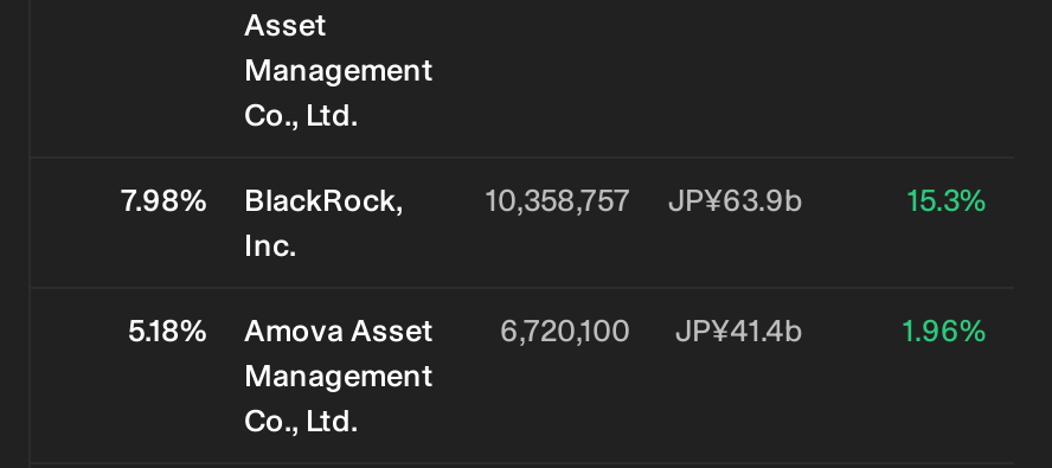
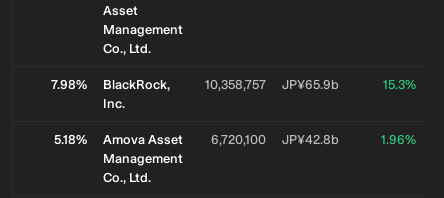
- 10,358,757 JP¥63.9b
+ 10,358,757 JP¥65.9b

- 5.18% Amova Asset 6,720,100 JP¥41.4b
+ 5.18% Amova Asset 6,720,100 JP¥42.8b
